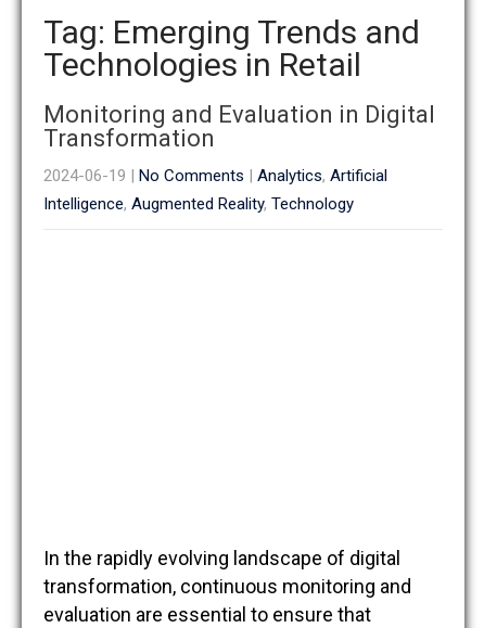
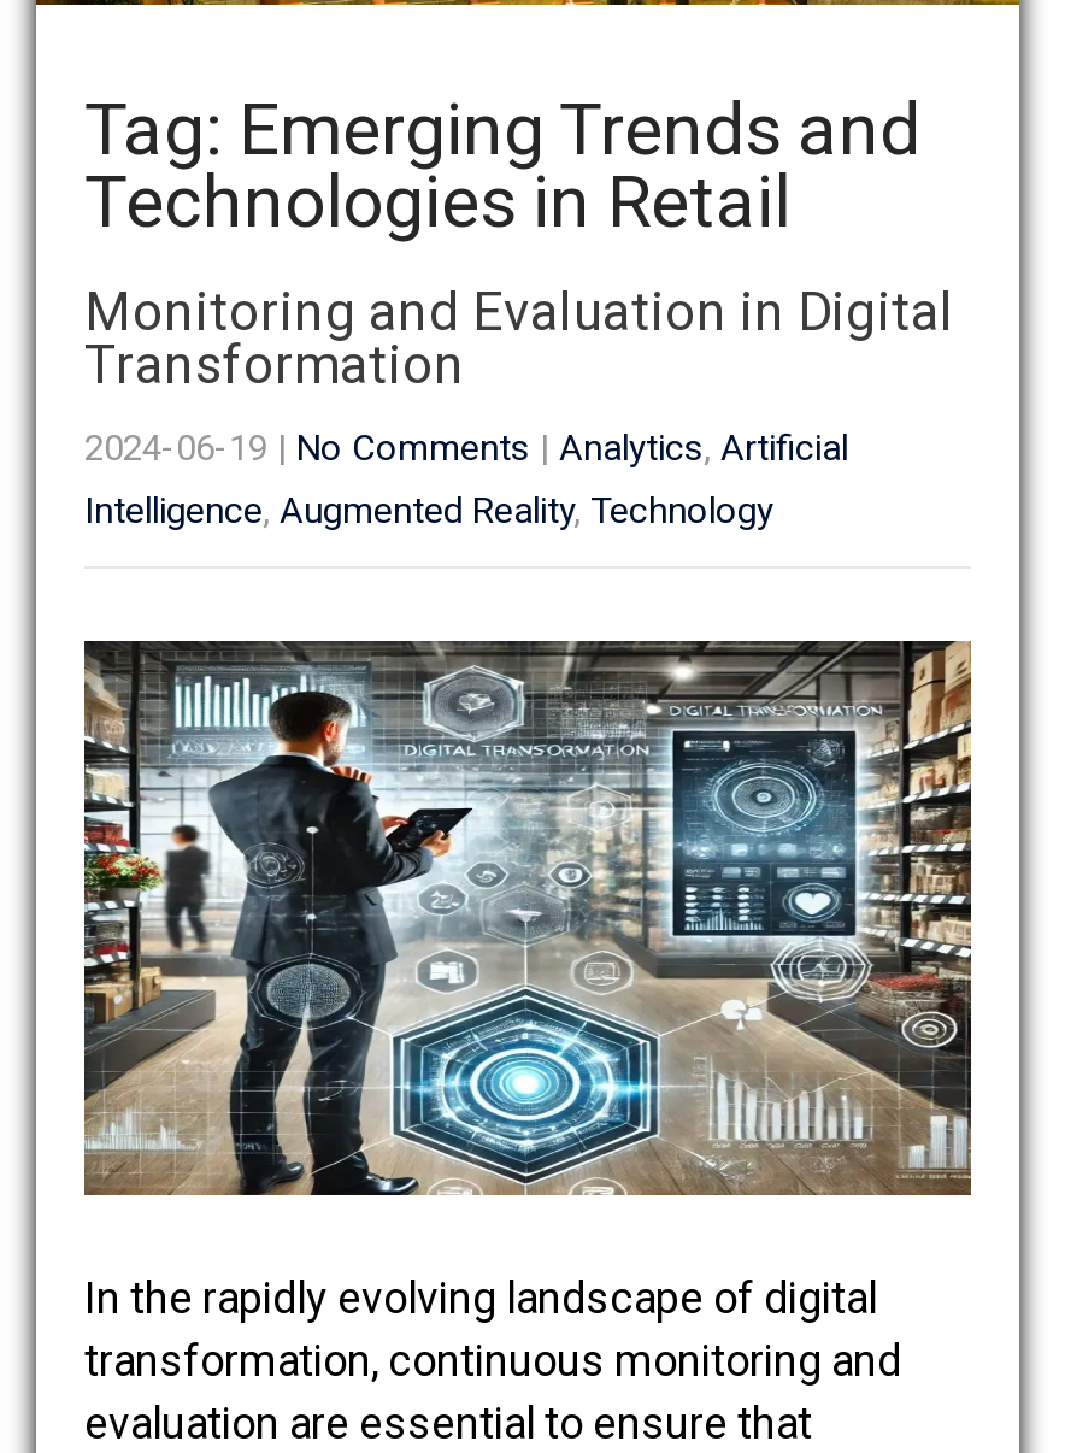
+ [image]
